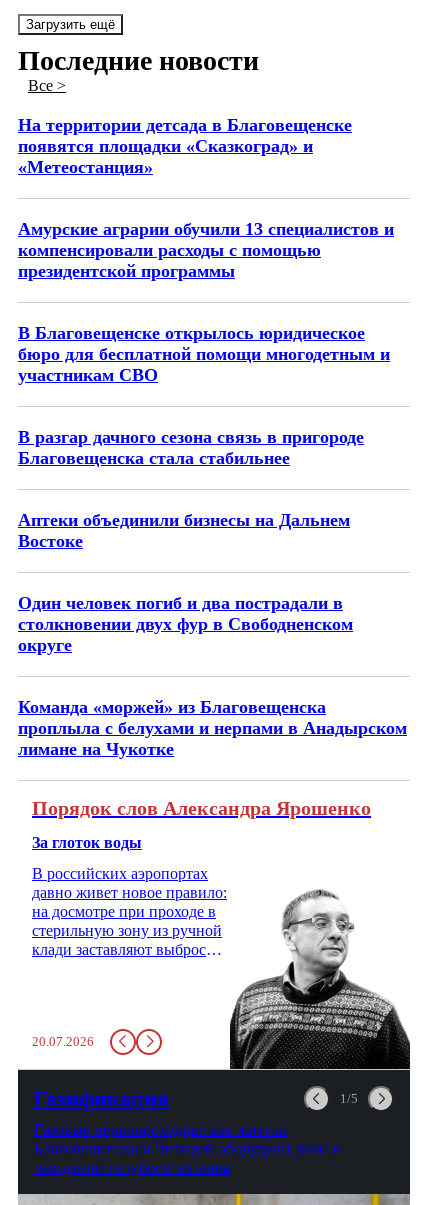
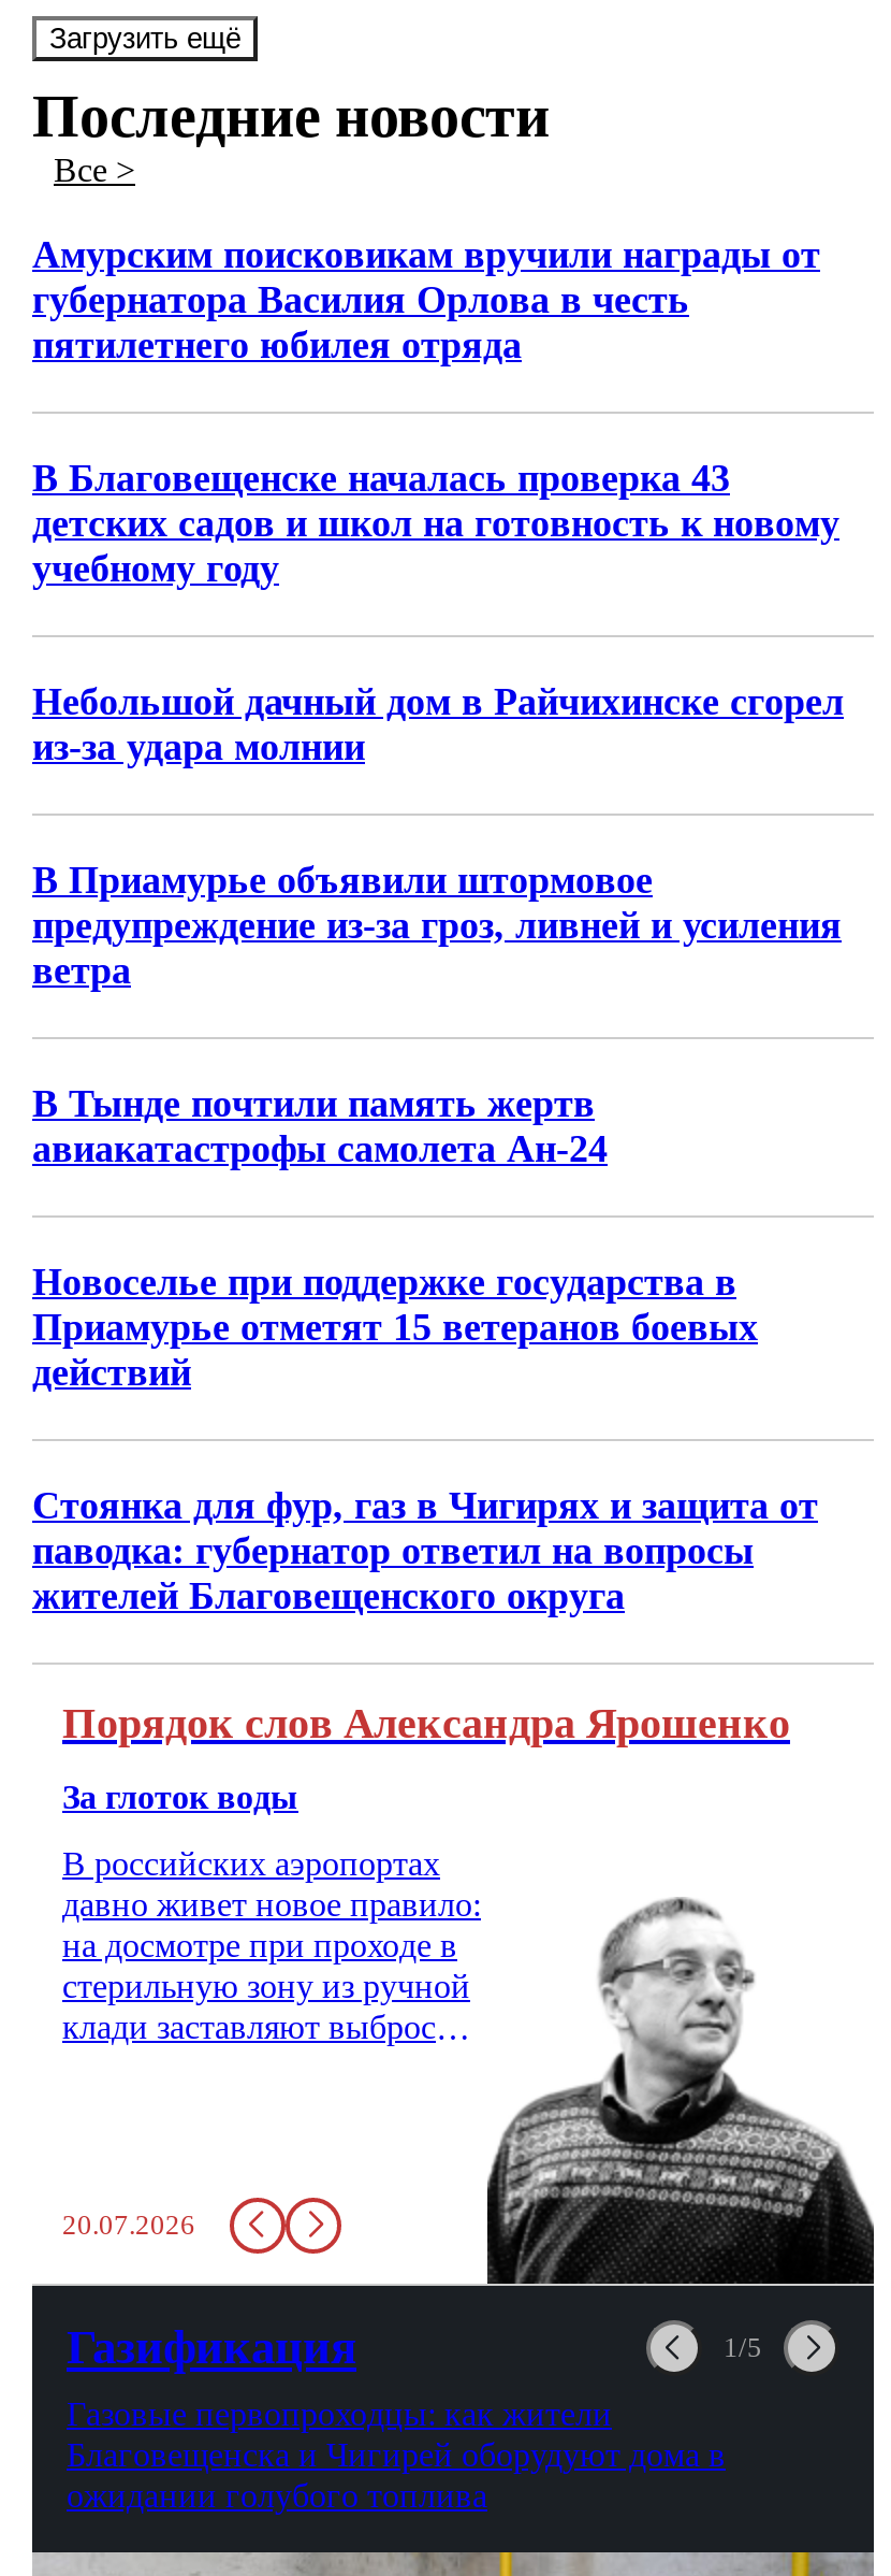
- На территории детсада в Благовещенске
- появятся площадки «Сказкоград» и
- «Метеостанция»
+ Амурским поисковикам вручили награды от
+ губернатора Василия Орлова в честь
+ пятилетнего юбилея отряда

- Амурские аграрии обучили 13 специалистов и
- компенсировали расходы с помощью
- президентской программы
+ В Благовещенске началась проверка 43
+ детских садов и школ на готовность к новому
+ учебному году

- В Благовещенске открылось юридическое
- бюро для бесплатной помощи многодетным и
- участникам СВО
+ Небольшой дачный дом в Райчихинске сгорел
+ из-за удара молнии

- В разгар дачного сезона связь в пригороде
- Благовещенска стала стабильнее
+ В Приамурье объявили штормовое
+ предупреждение из-за гроз, ливней и усиления
+ ветра

- Аптеки объединили бизнесы на Дальнем
- Востоке
+ В Тынде почтили память жертв
+ авиакатастрофы самолета Ан-24

- Один человек погиб и два пострадали в
- столкновении двух фур в Свободненском
- округе
+ Новоселье при поддержке государства в
+ Приамурье отметят 15 ветеранов боевых
+ действий

- Команда «моржей» из Благовещенска
- проплыла с белухами и нерпами в Анадырском
- лимане на Чукотке
+ Стоянка для фур, газ в Чигирях и защита от
+ паводка: губернатор ответил на вопросы
+ жителей Благовещенского округа
